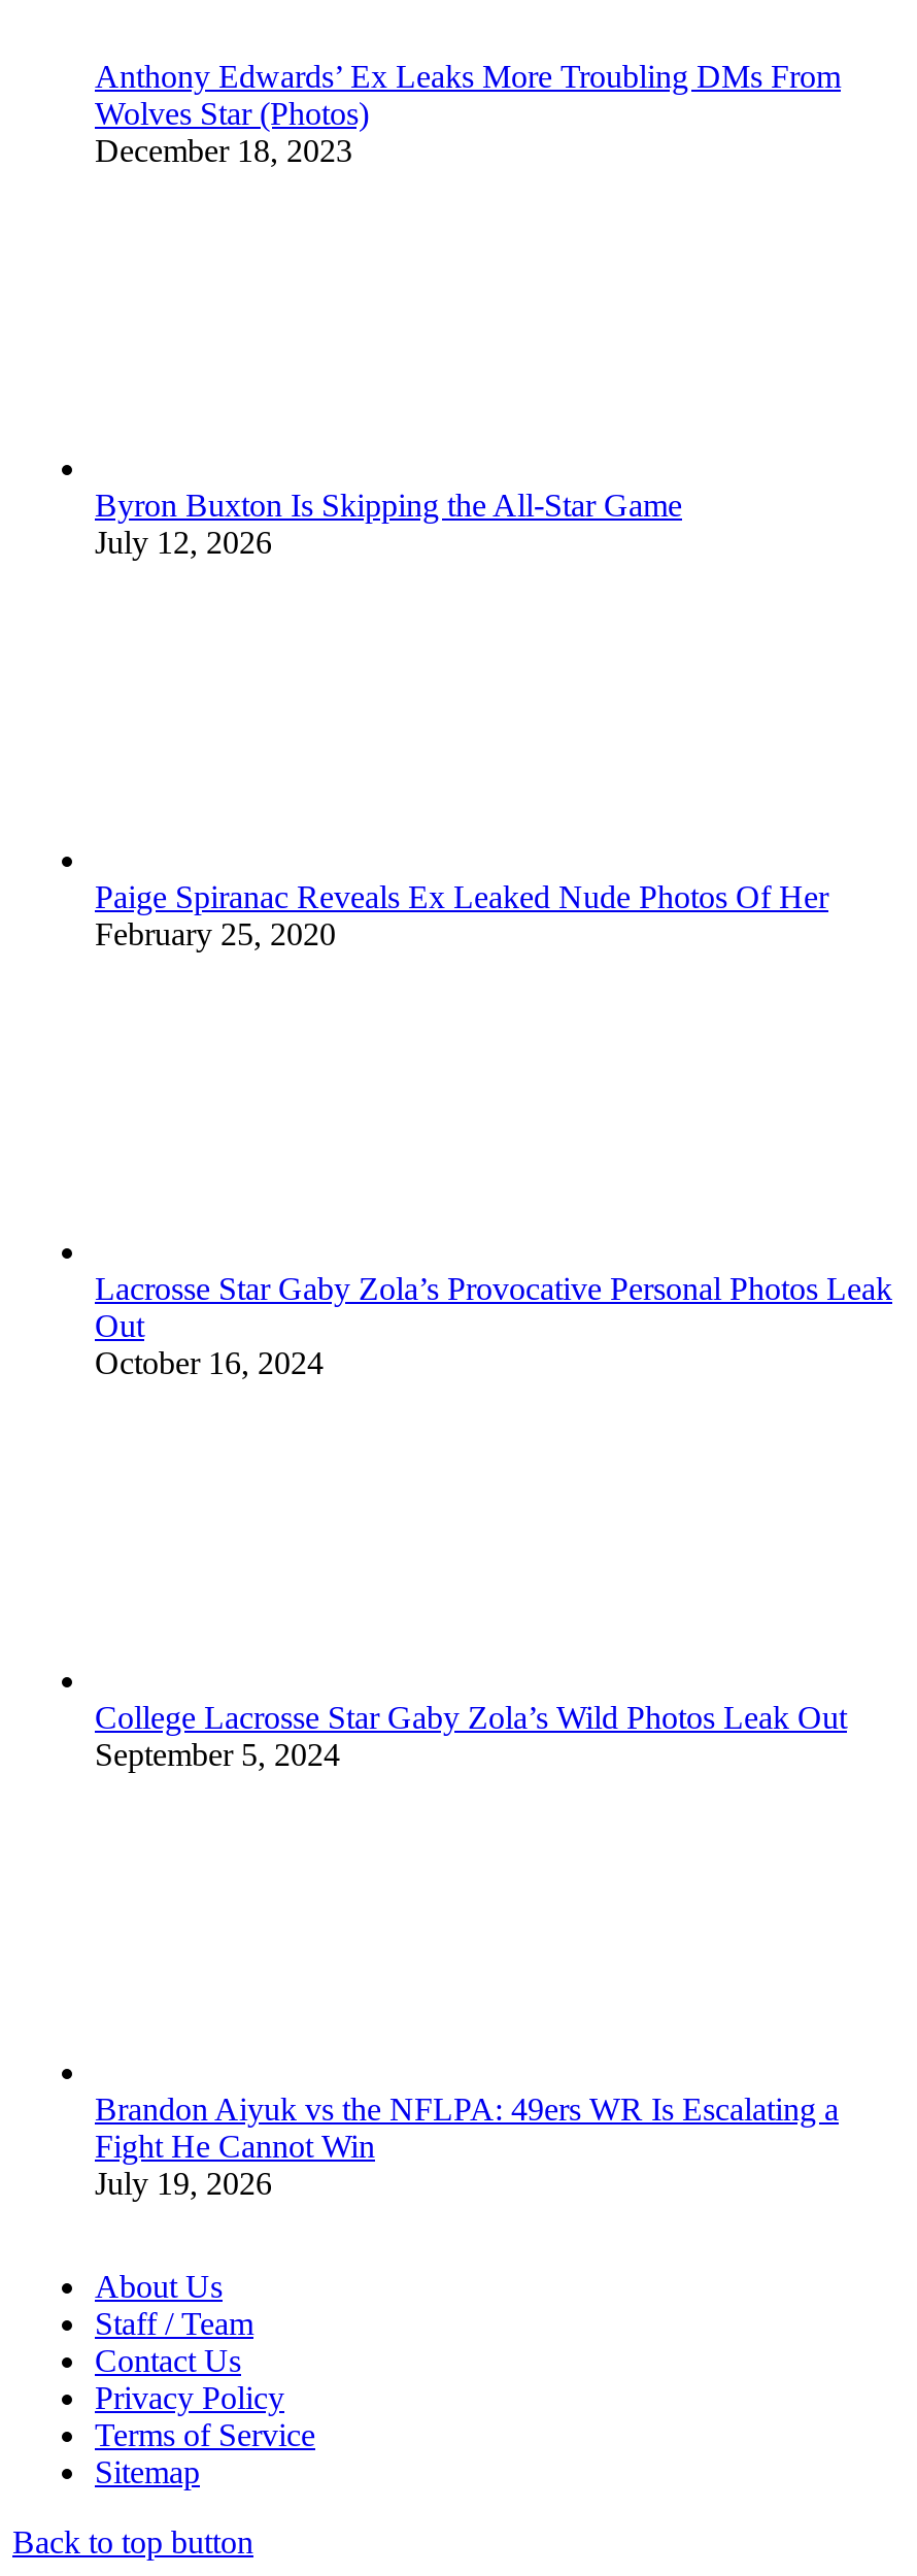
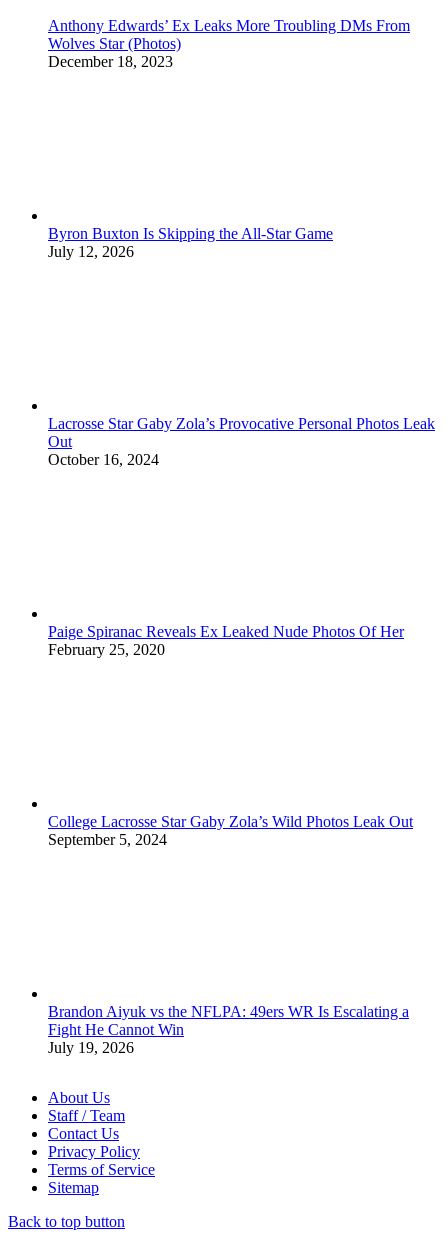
moved down: Paige Spiranac Reveals Ex Leaked Nude Photos Of Her | February 25, 2020

moved up: Lacrosse Star Gaby Zola’s Provocative Personal Photos Leak | Out | October 16, 2024
